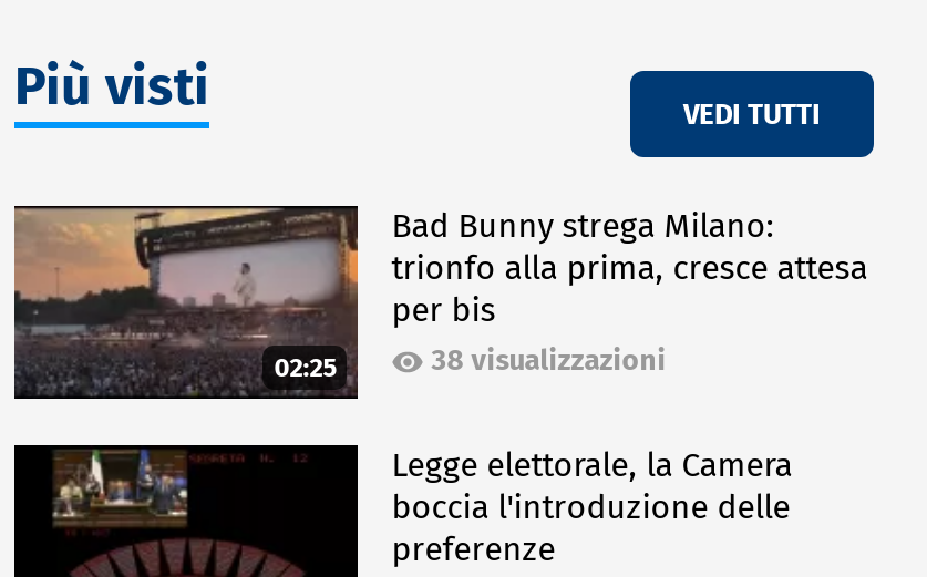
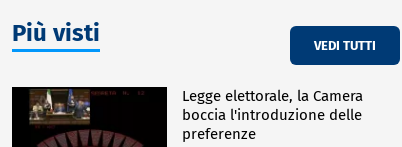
- [image]
- 02:25

- Bad Bunny strega Milano:
- trionfo alla prima, cresce attesa
- per bis
- 38 visualizzazioni
